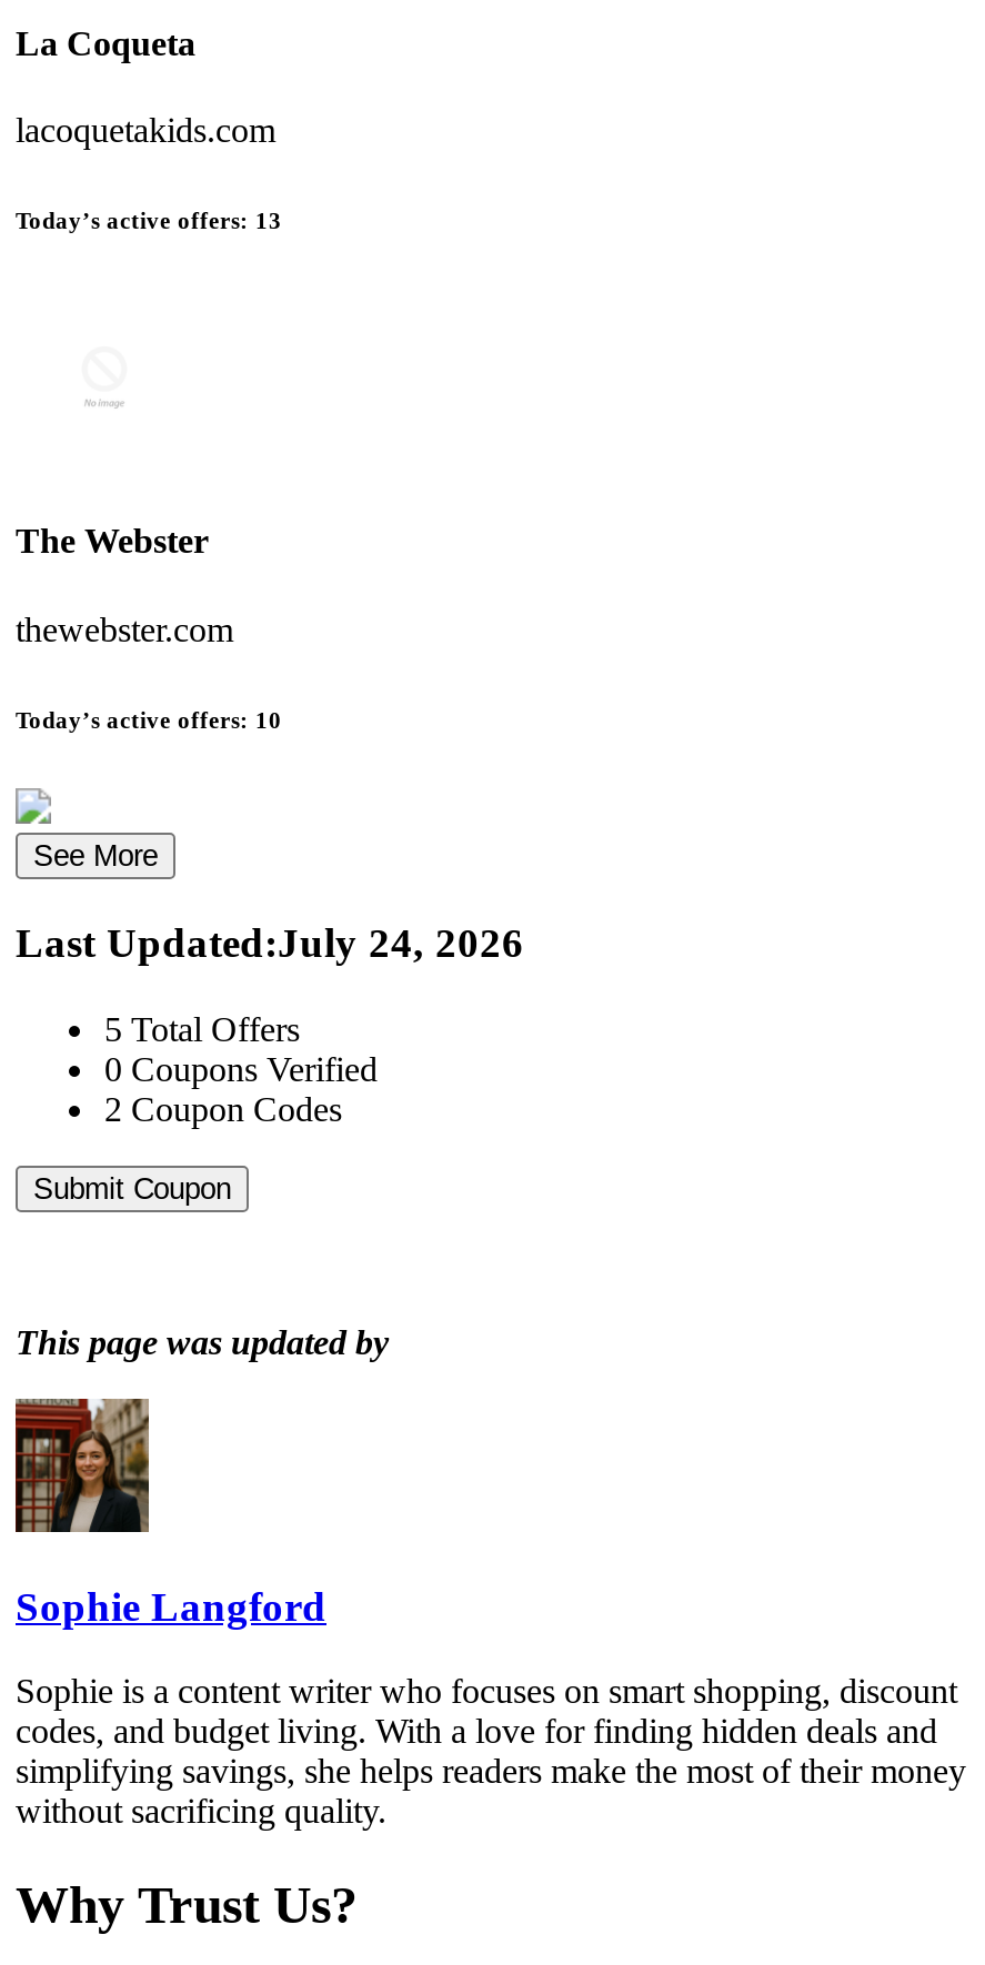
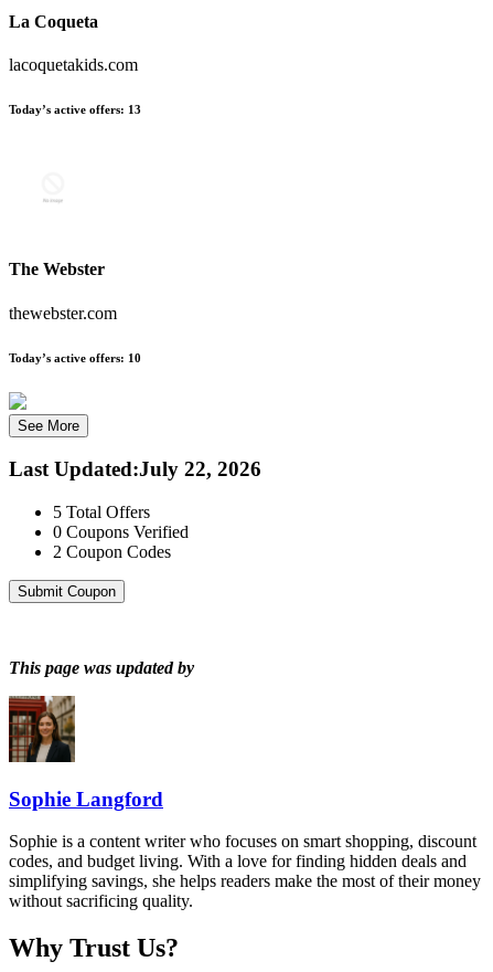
- Last Updated:July 24, 2026
+ Last Updated:July 22, 2026
